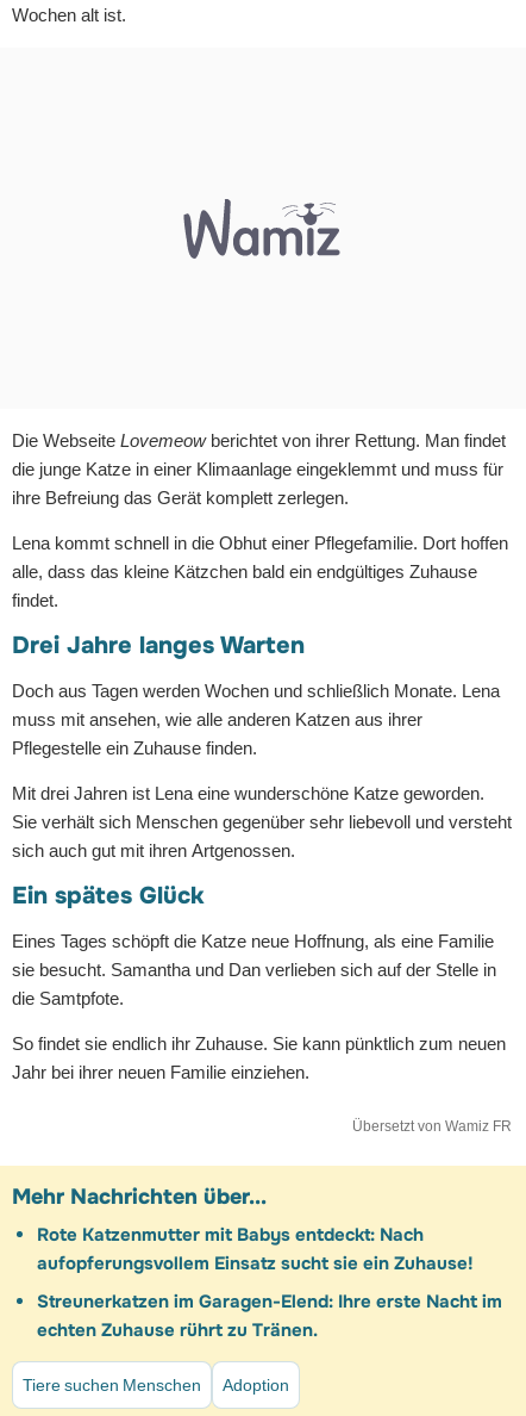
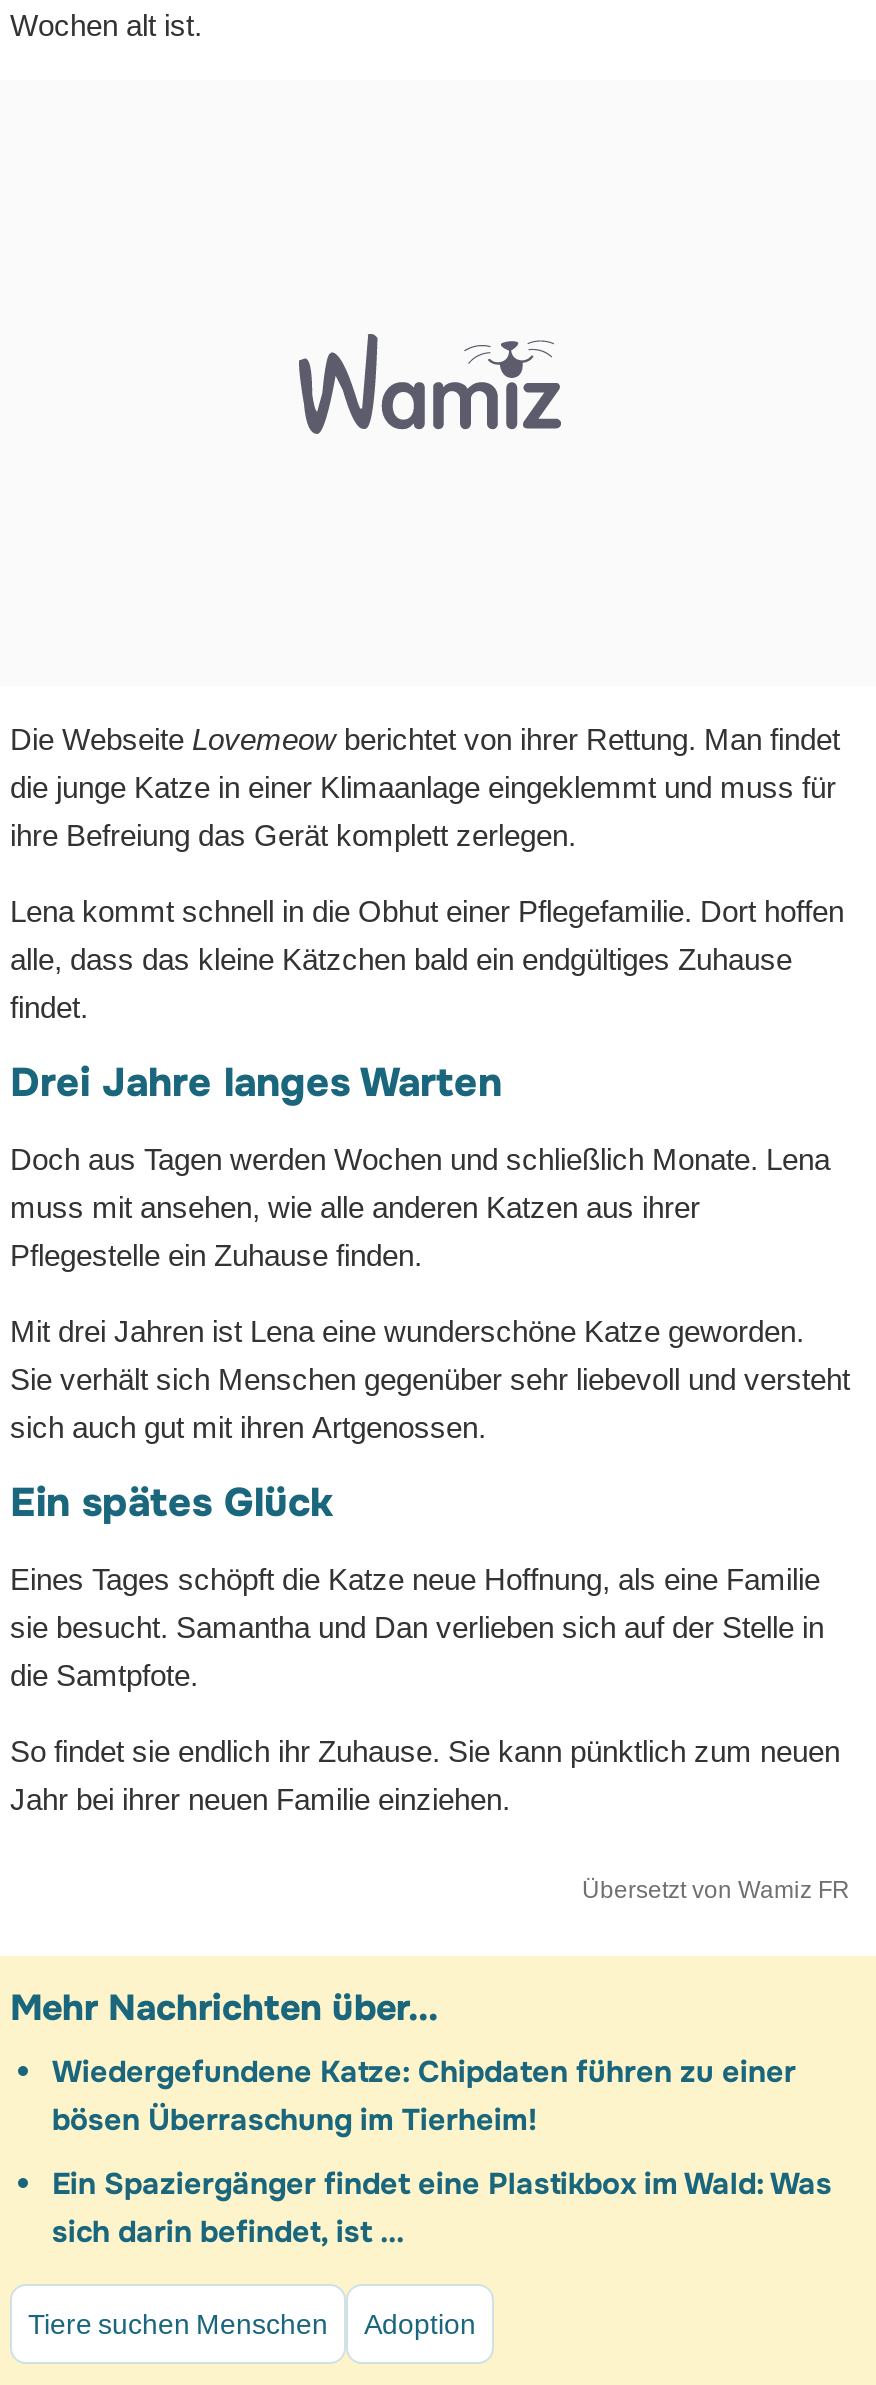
- Rote Katzenmutter mit Babys entdeckt: Nach
- aufopferungsvollem Einsatz sucht sie ein Zuhause!
+ Wiedergefundene Katze: Chipdaten führen zu einer
+ bösen Überraschung im Tierheim!

- Streunerkatzen im Garagen-Elend: Ihre erste Nacht im
- echten Zuhause rührt zu Tränen.
+ Ein Spaziergänger findet eine Plastikbox im Wald: Was
+ sich darin befindet, ist ...
